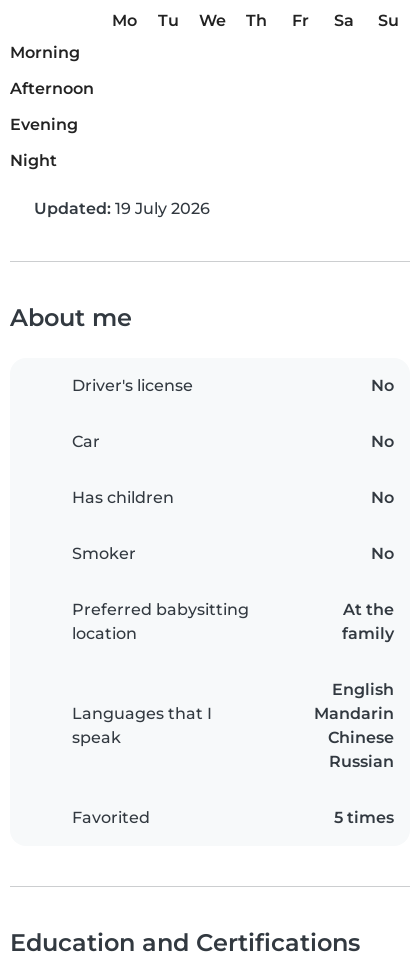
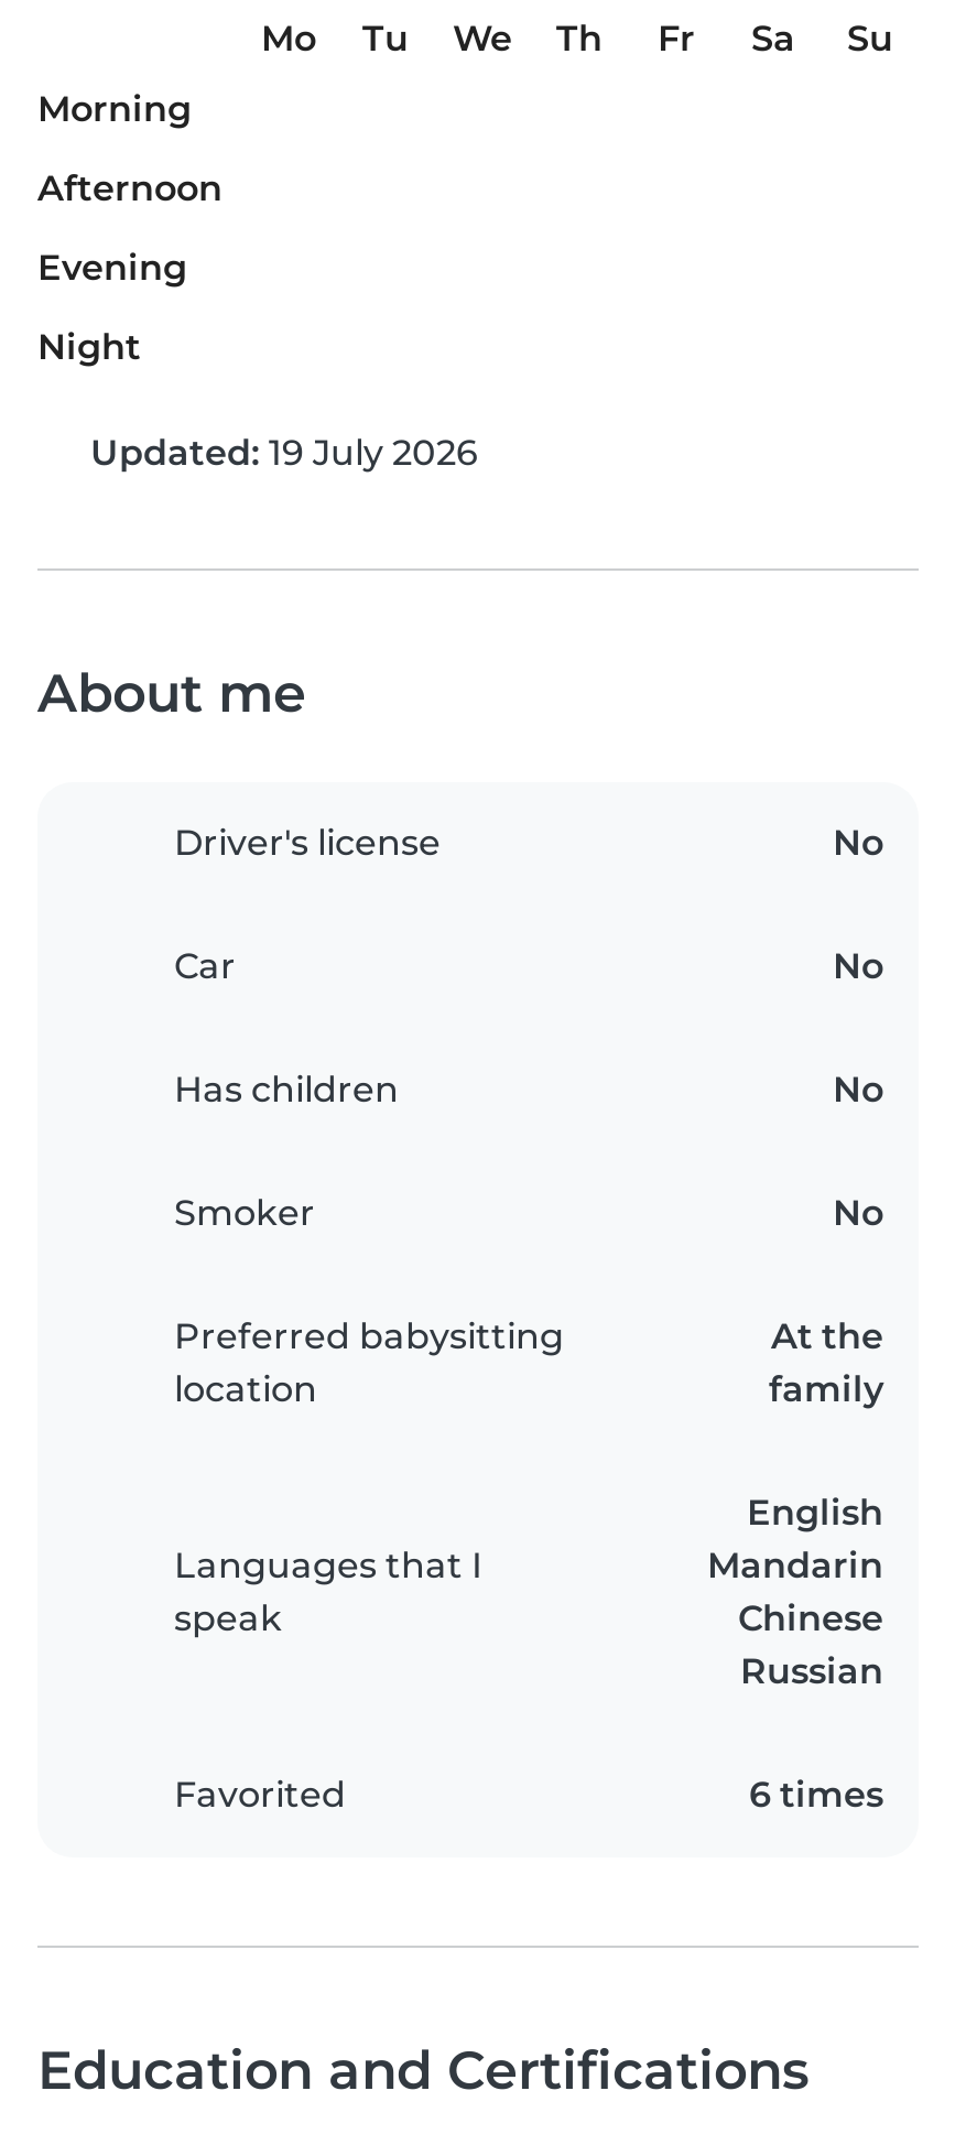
- 5 times
+ 6 times
